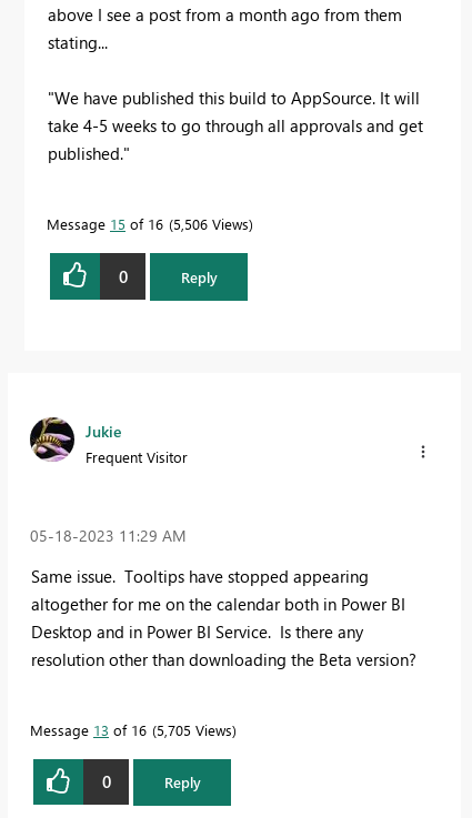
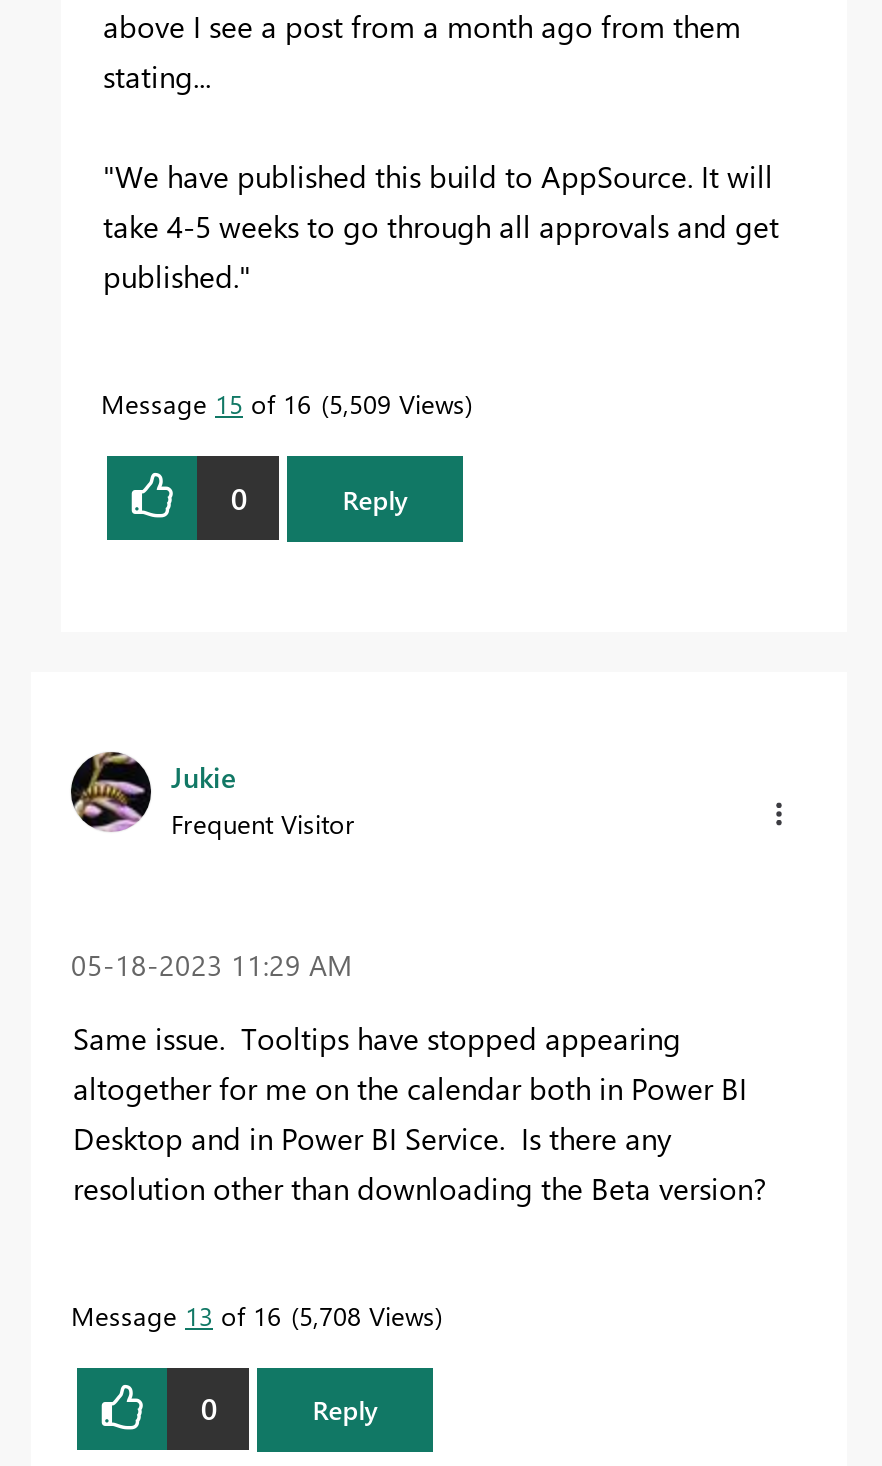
- Message 15 of 16 5,506 Views
+ Message 15 of 16 5,509 Views

- Message 13 of 16 5,705 Views
+ Message 13 of 16 5,708 Views
